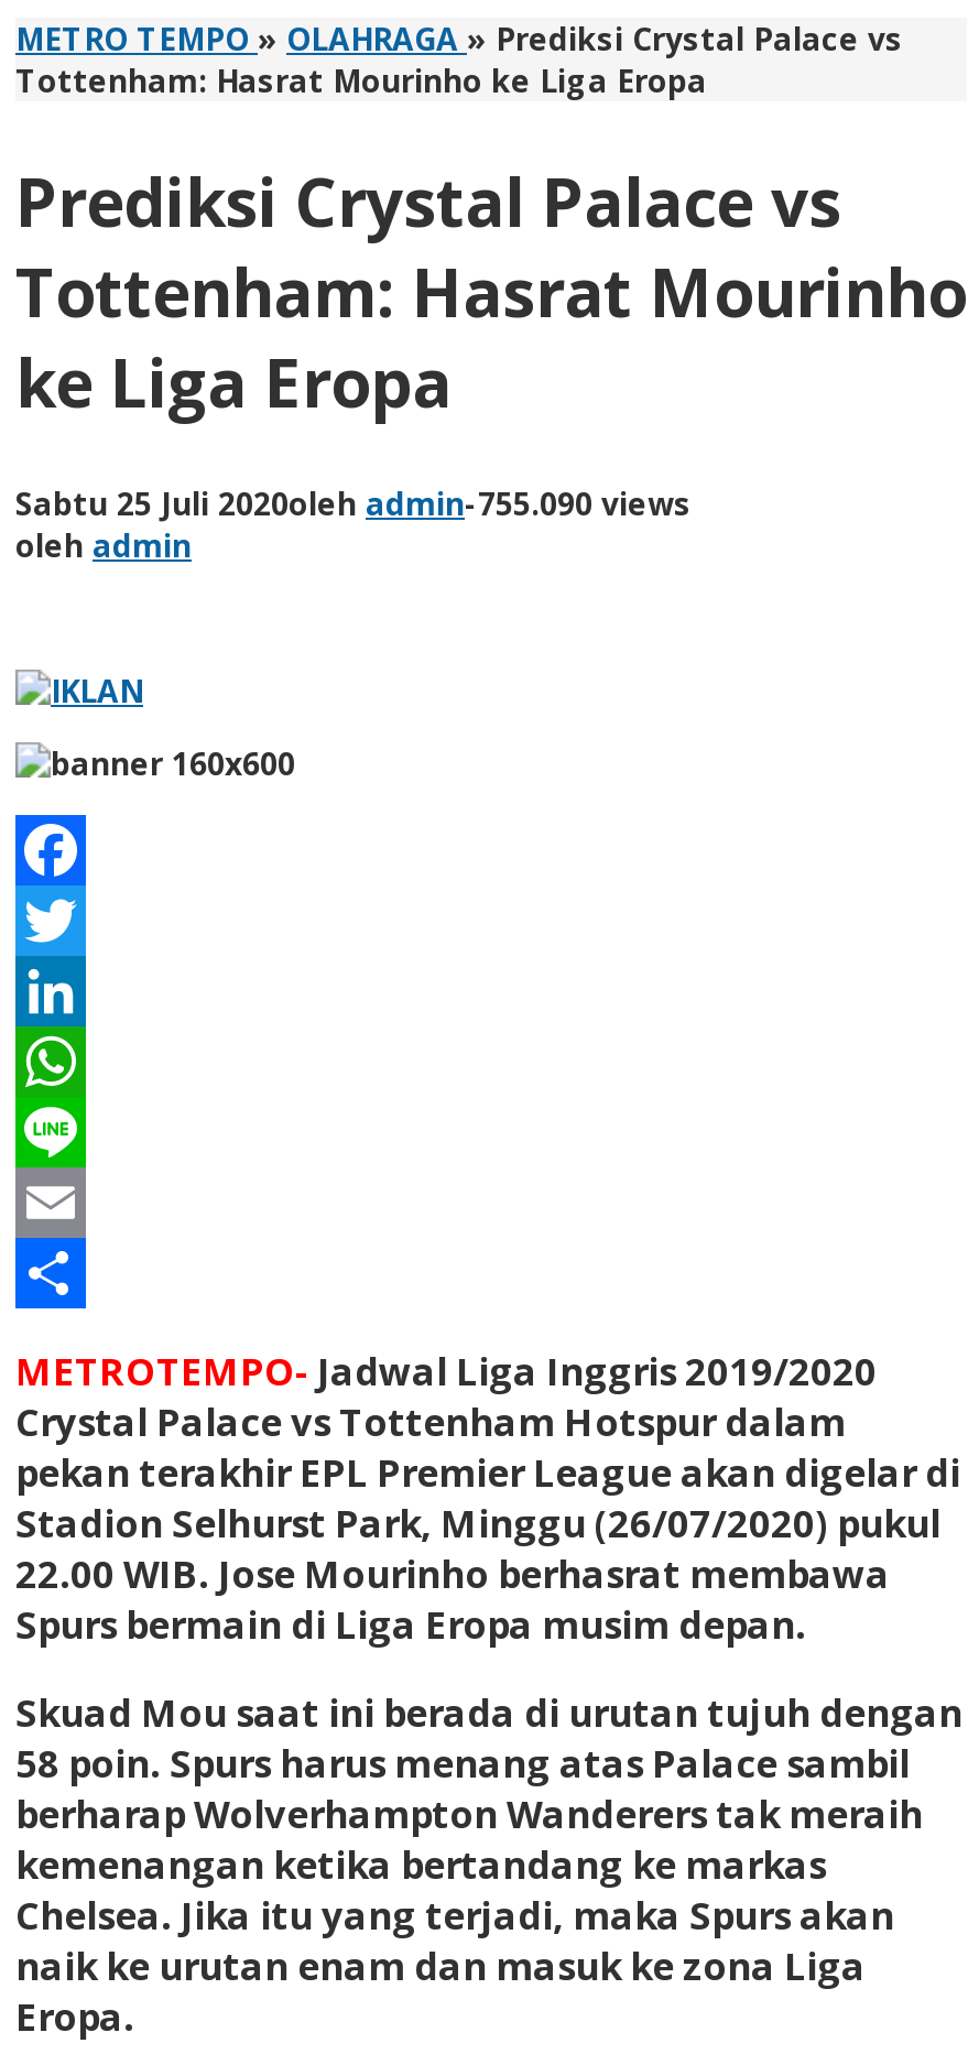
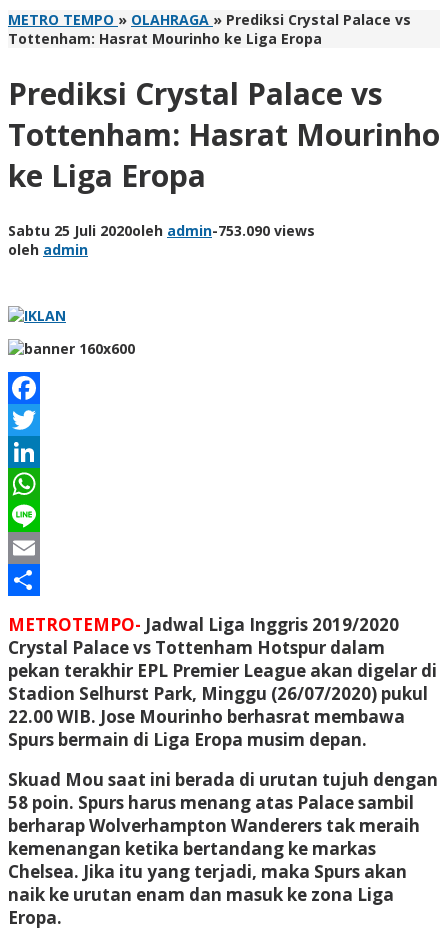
- Sabtu 25 Juli 2020oleh admin-755.090 views
+ Sabtu 25 Juli 2020oleh admin-753.090 views
